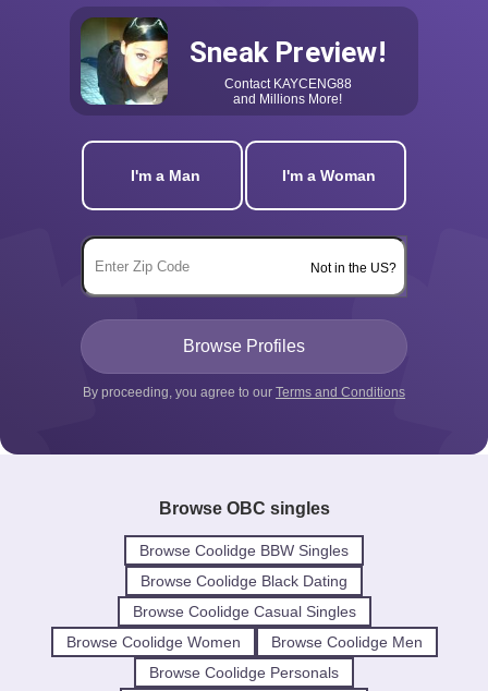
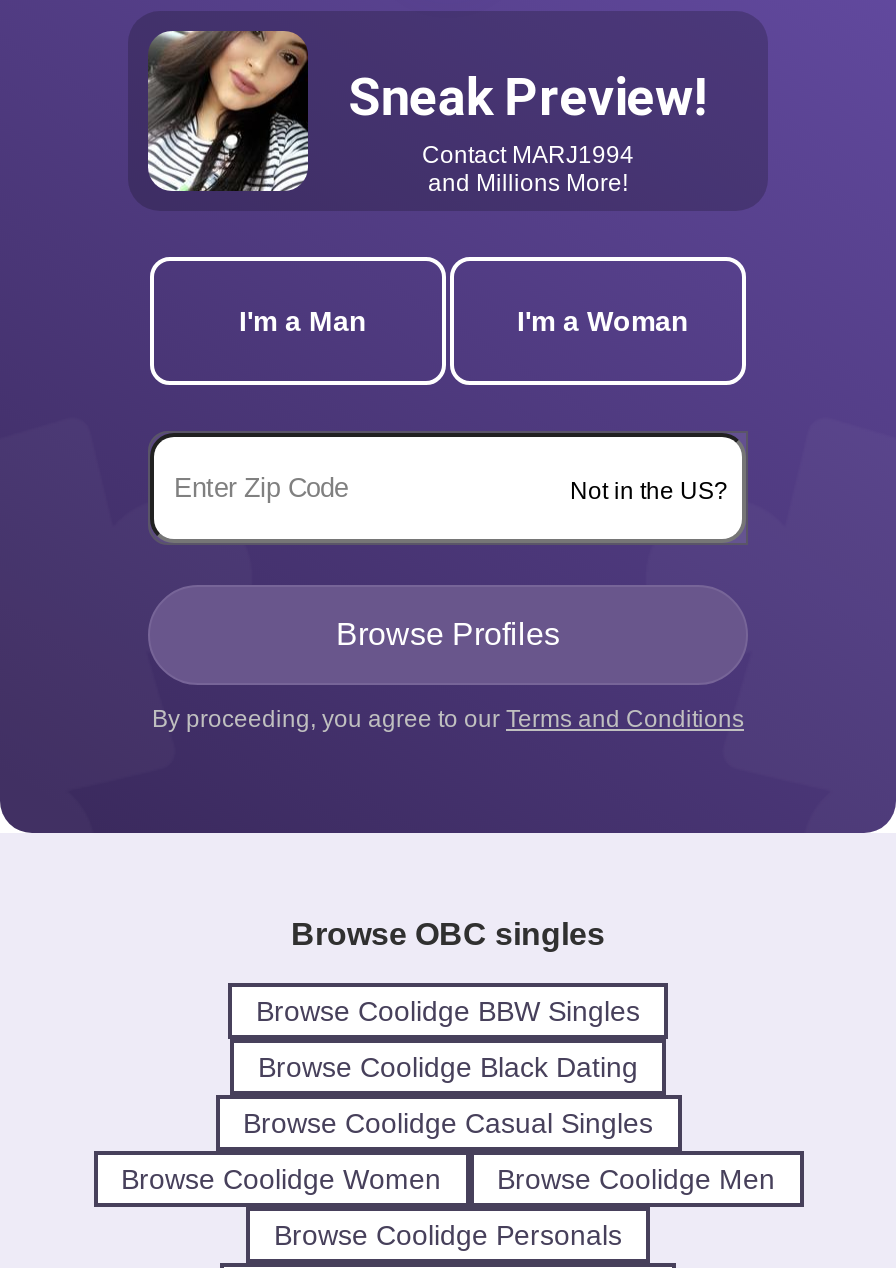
- [image]
+ [image]

- Contact KAYCENG88
+ Contact MARJ1994
